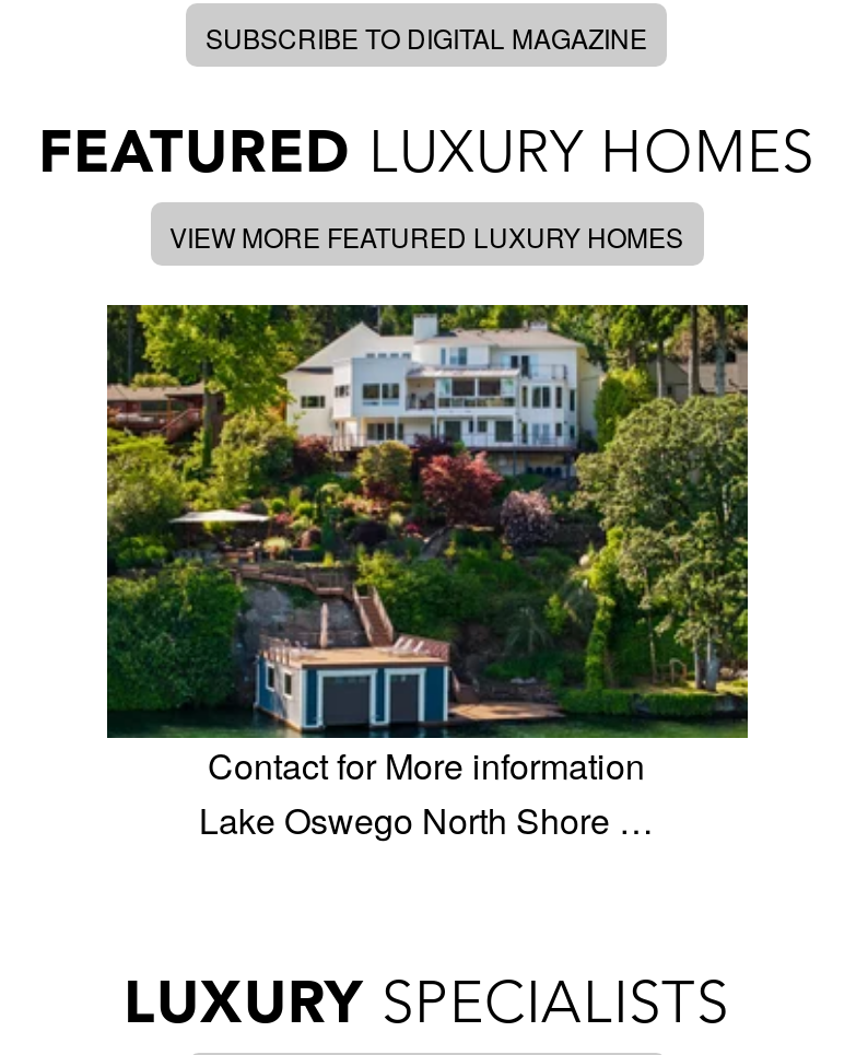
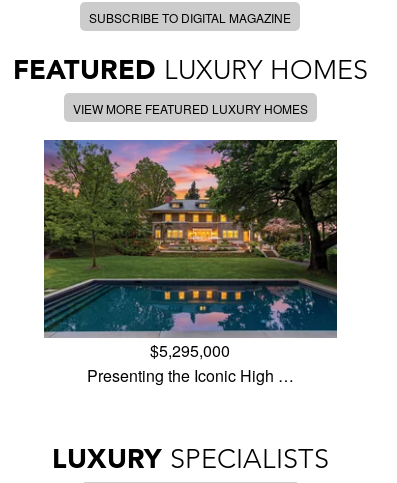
- [image]
- Contact for More information
- Lake Oswego North Shore …
+ [image]
+ $5,295,000
+ Presenting the Iconic High …
